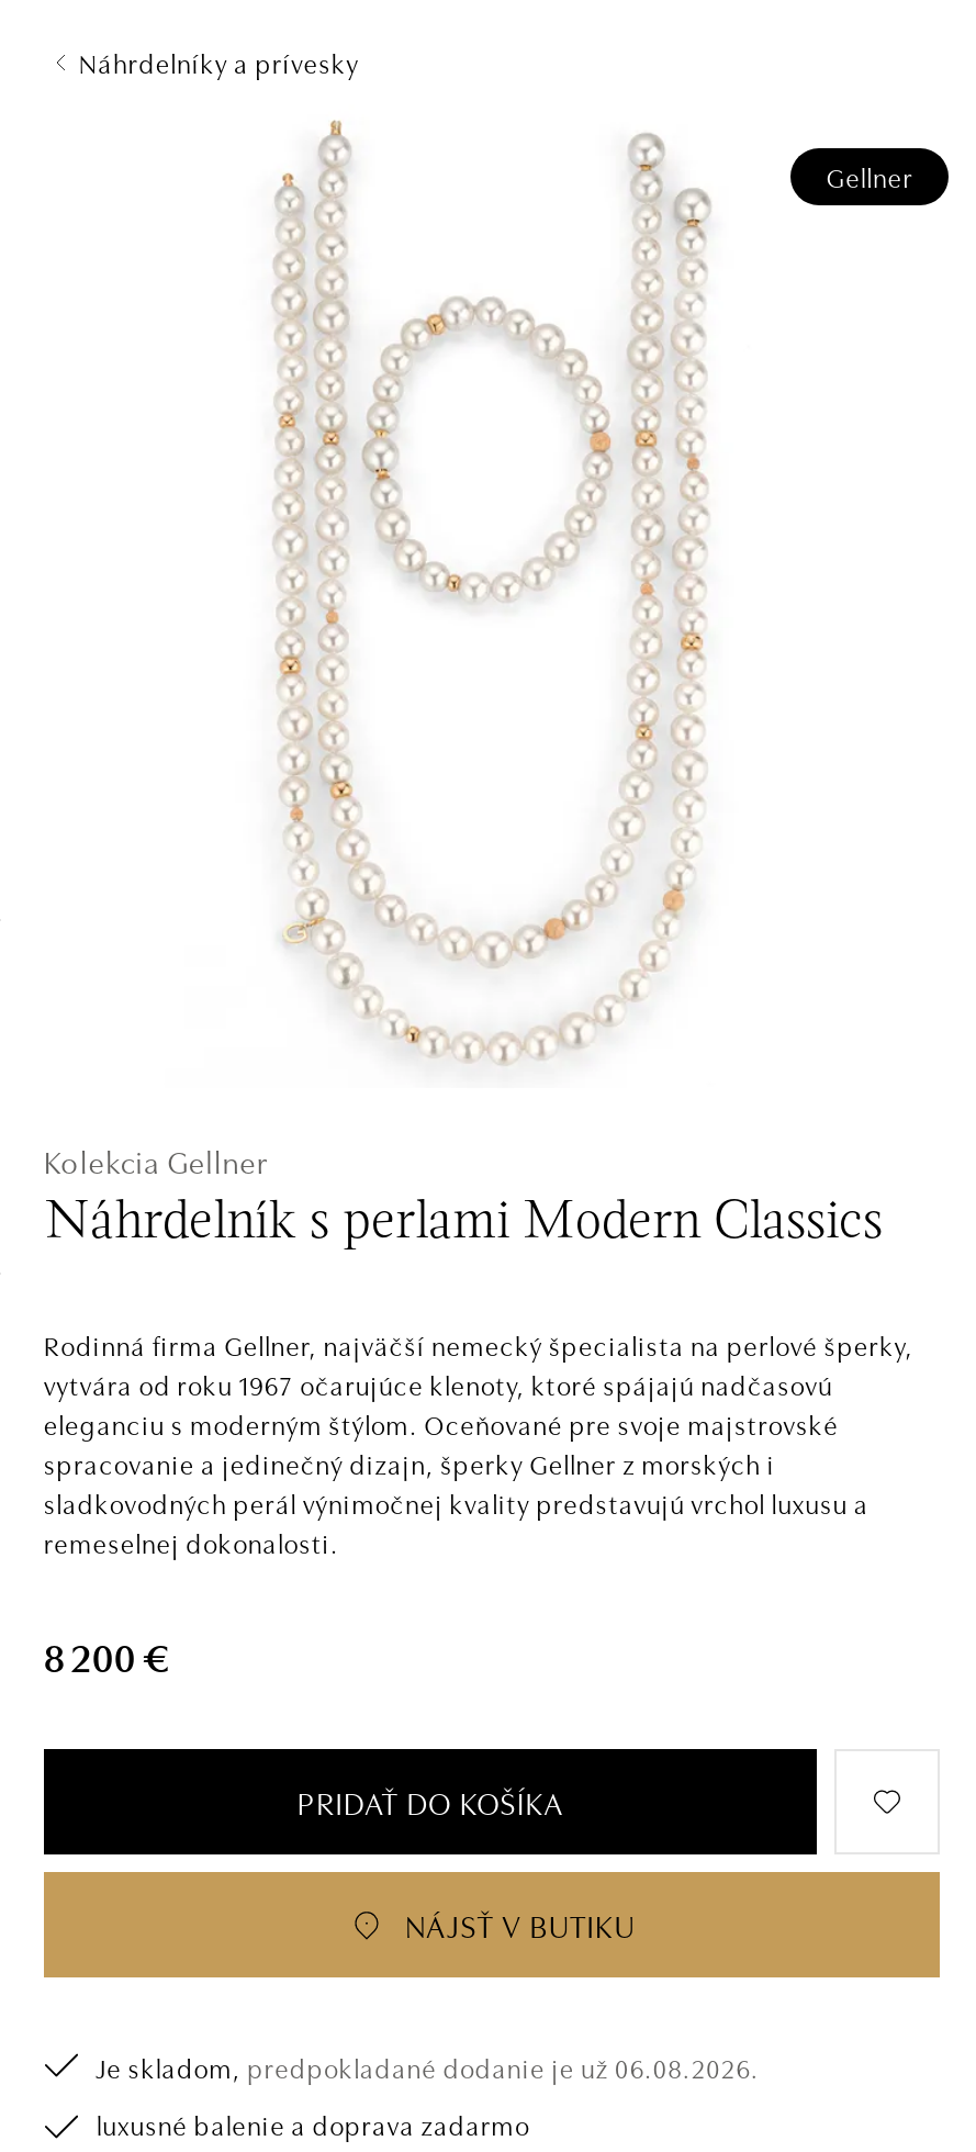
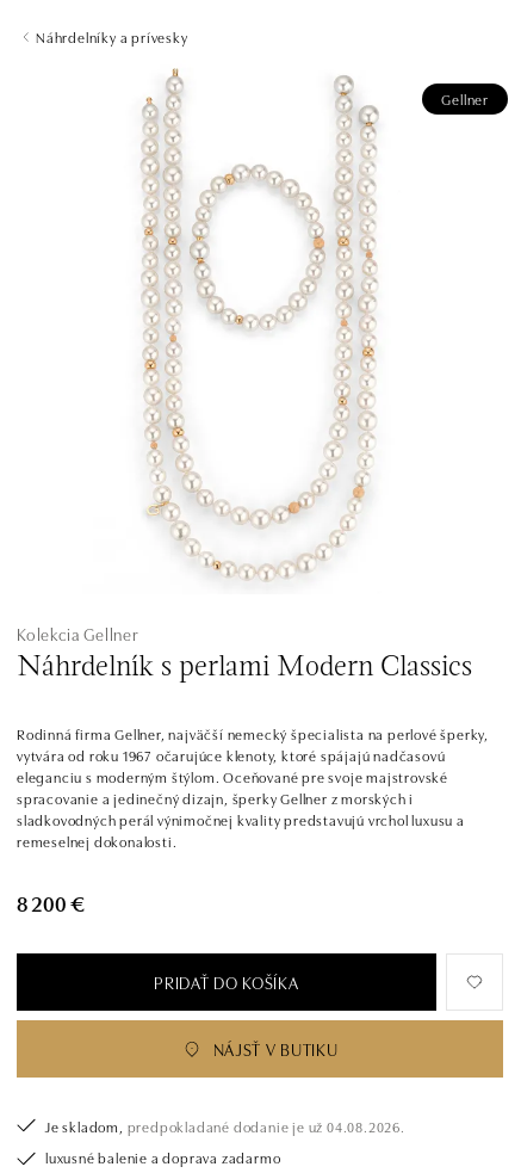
- Je skladom, predpokladané dodanie je už 06.08.2026.
+ Je skladom, predpokladané dodanie je už 04.08.2026.
